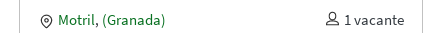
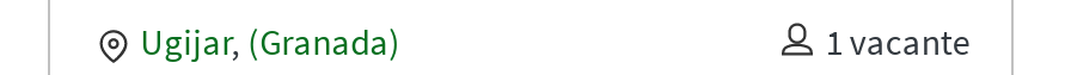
- Motril, (Granada)
+ Ugijar, (Granada)
